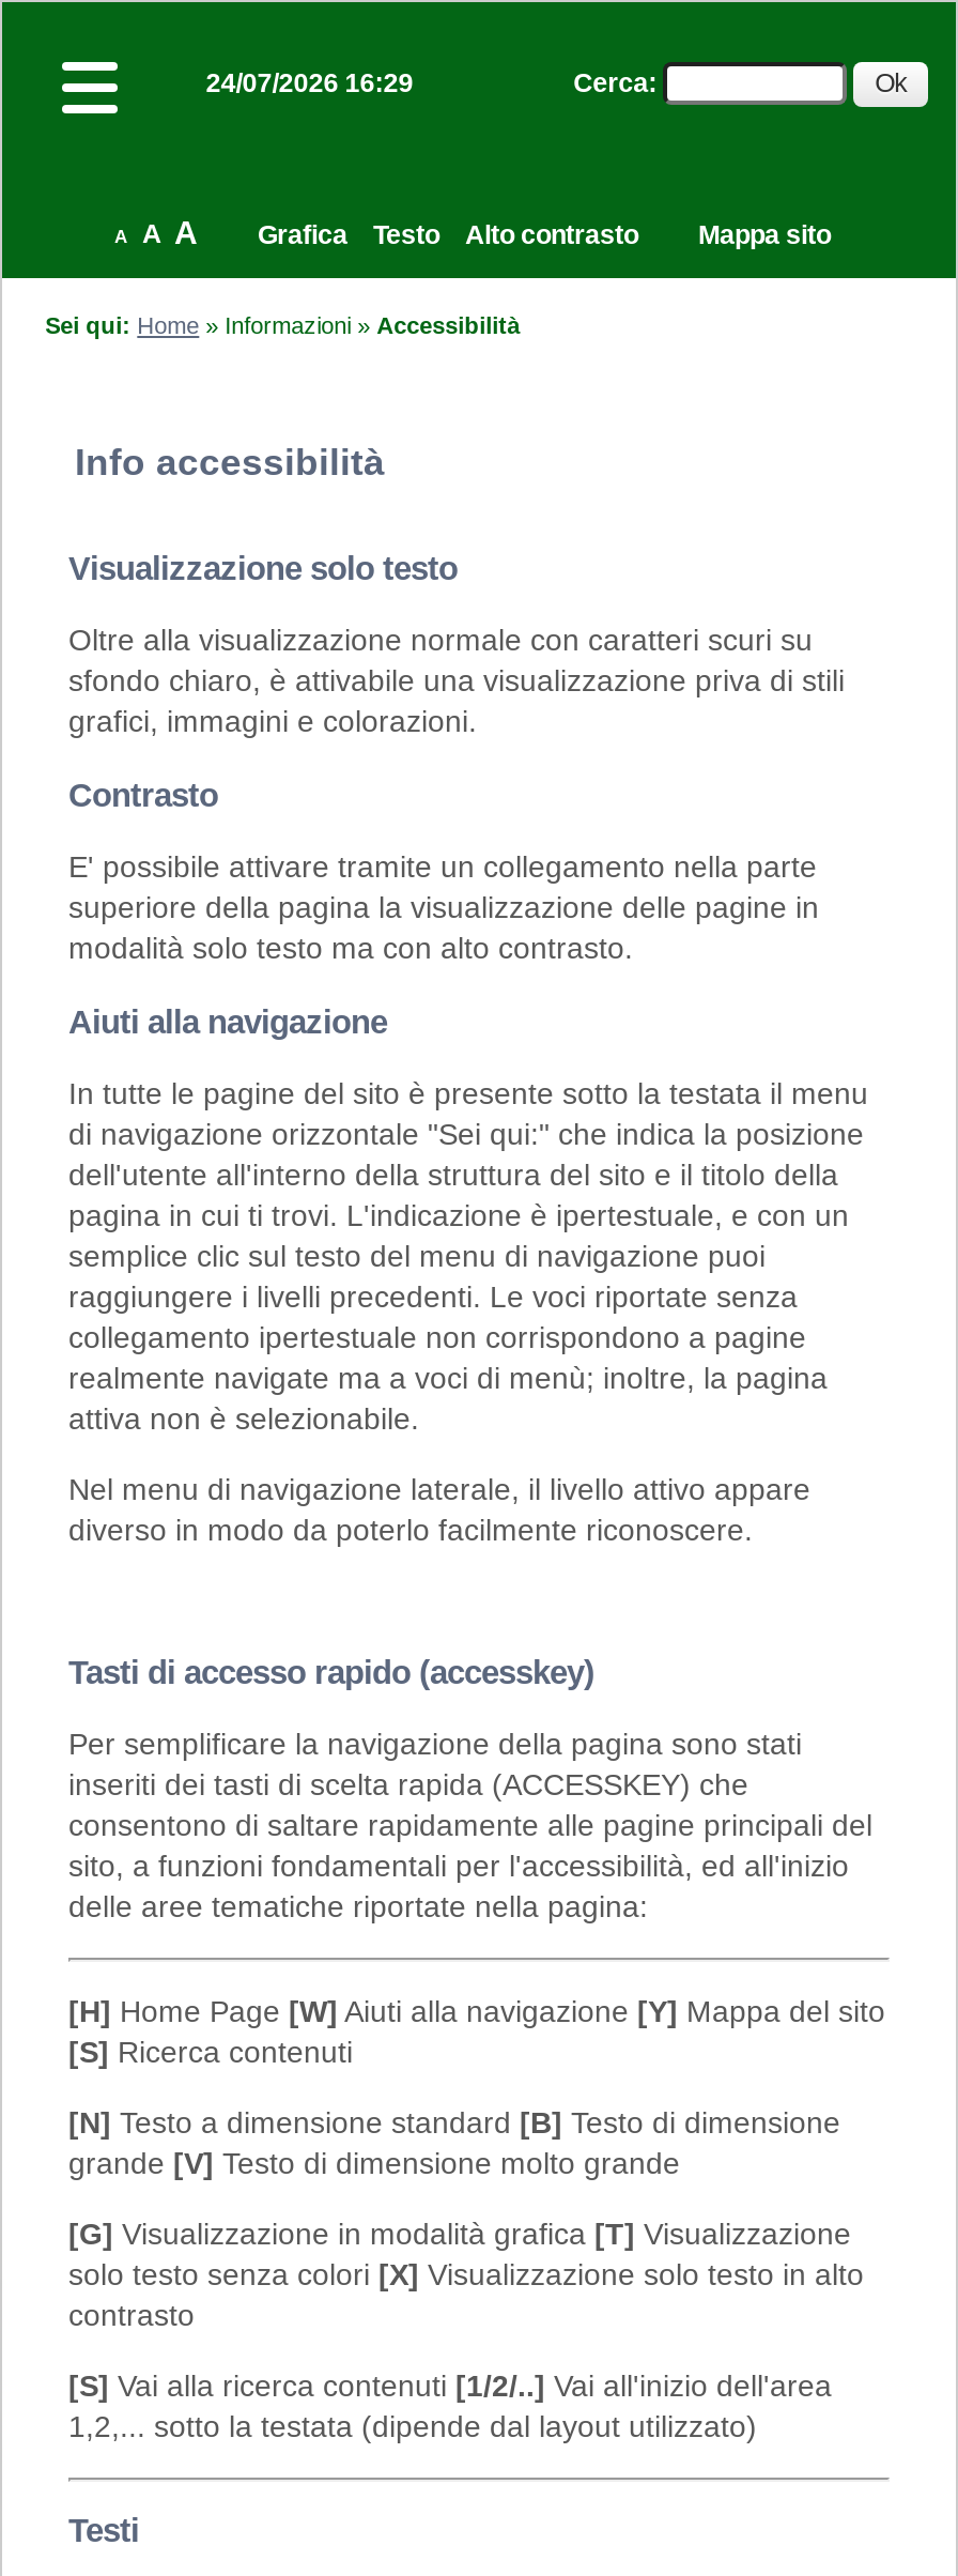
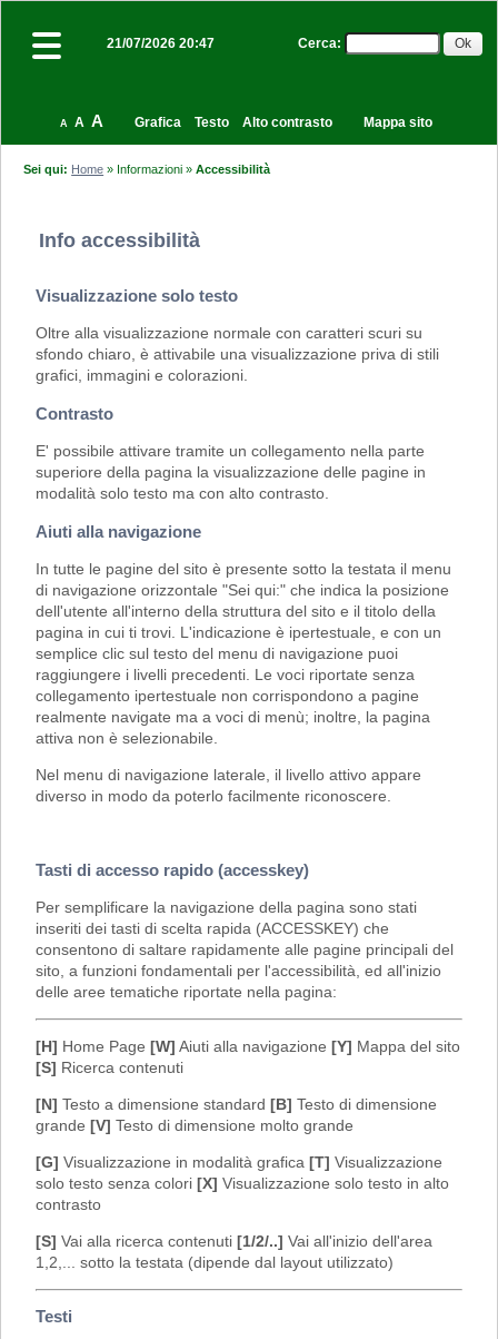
- 24/07/2026 16:29
+ 21/07/2026 20:47
